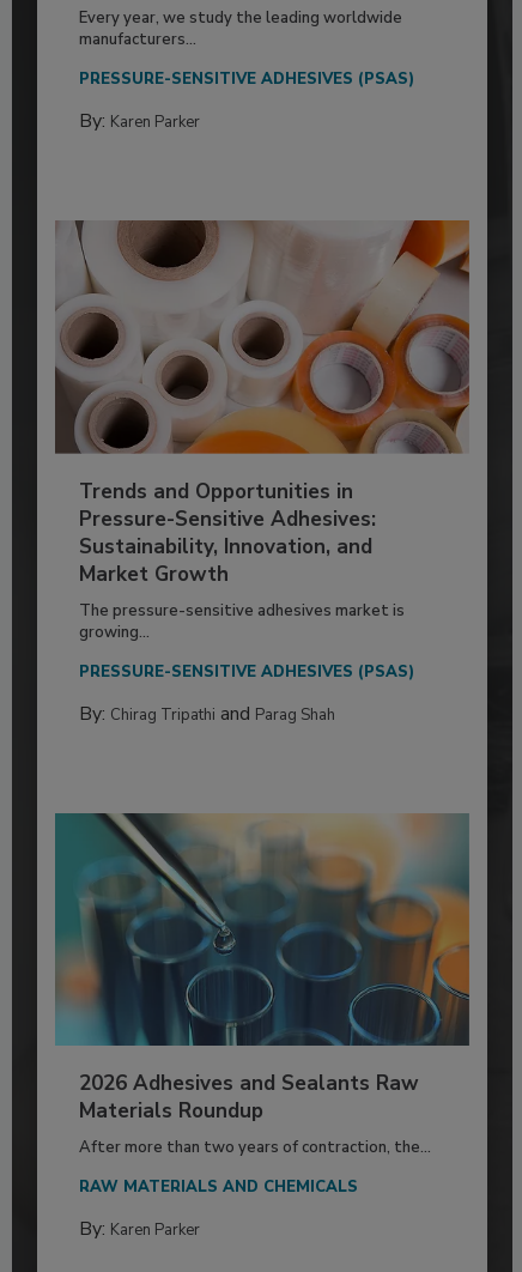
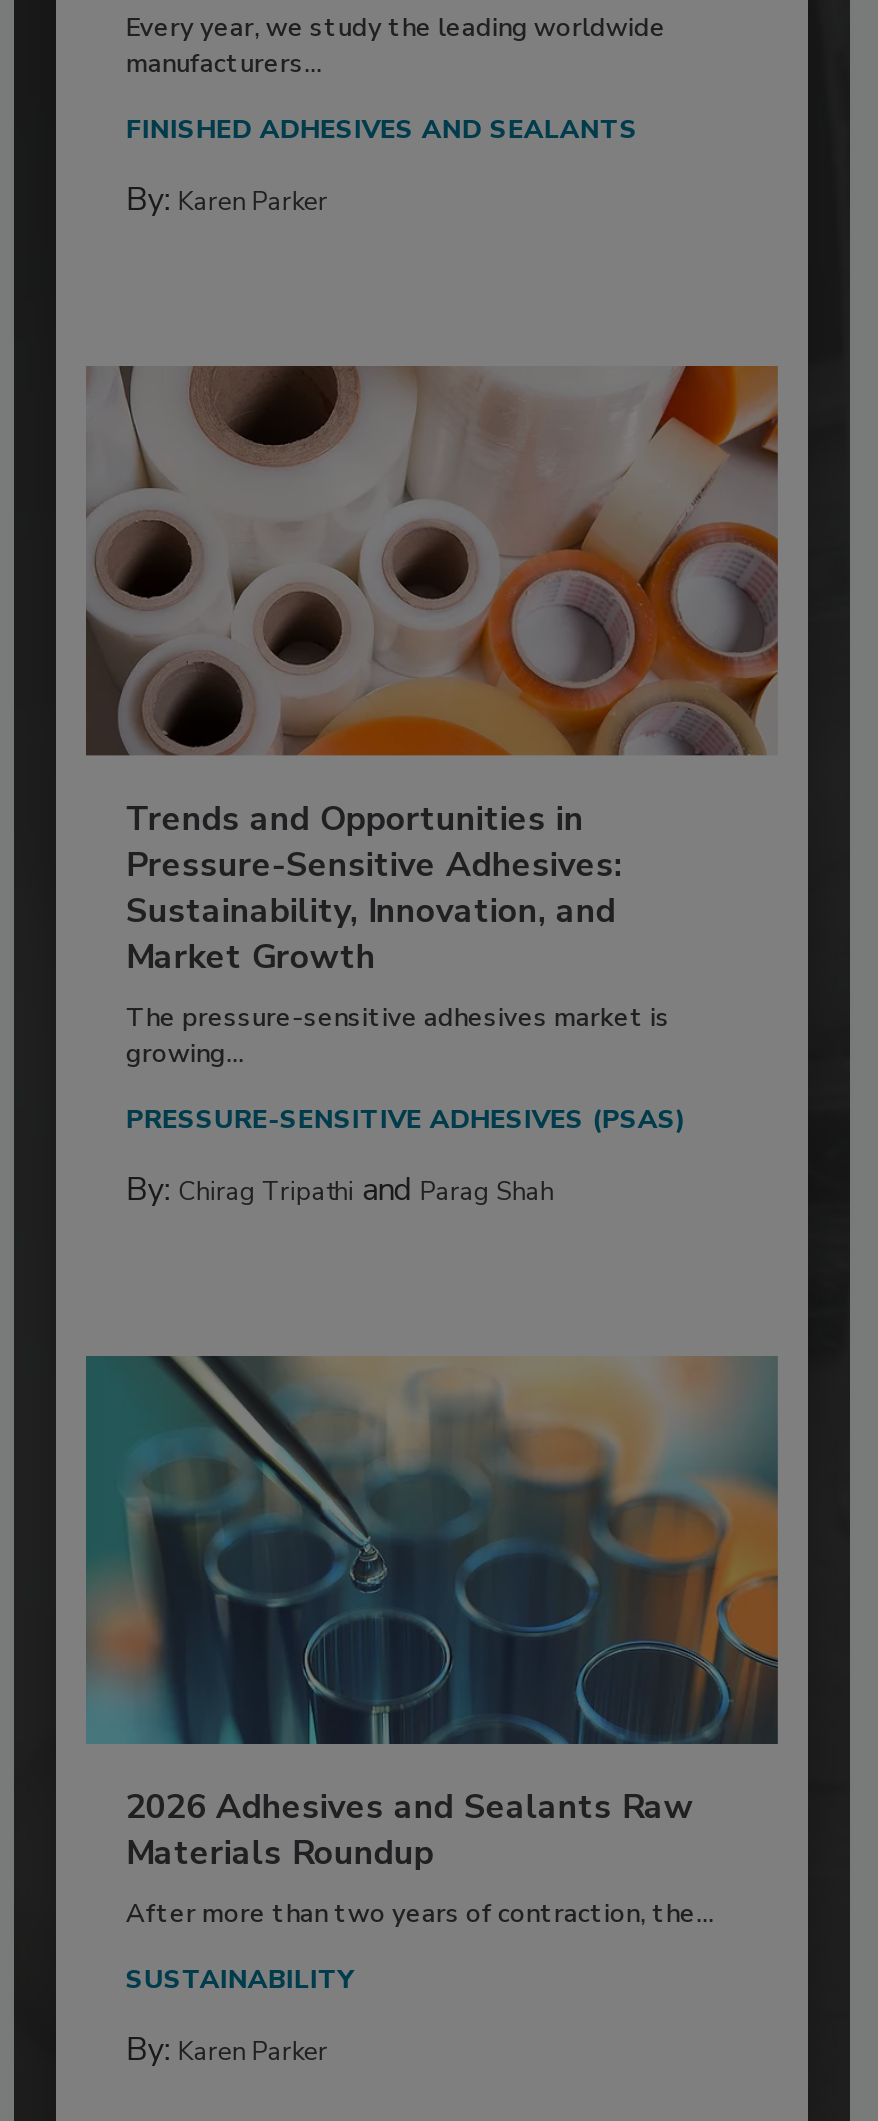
- PRESSURE-SENSITIVE ADHESIVES (PSAS)
+ FINISHED ADHESIVES AND SEALANTS

- RAW MATERIALS AND CHEMICALS
+ SUSTAINABILITY
